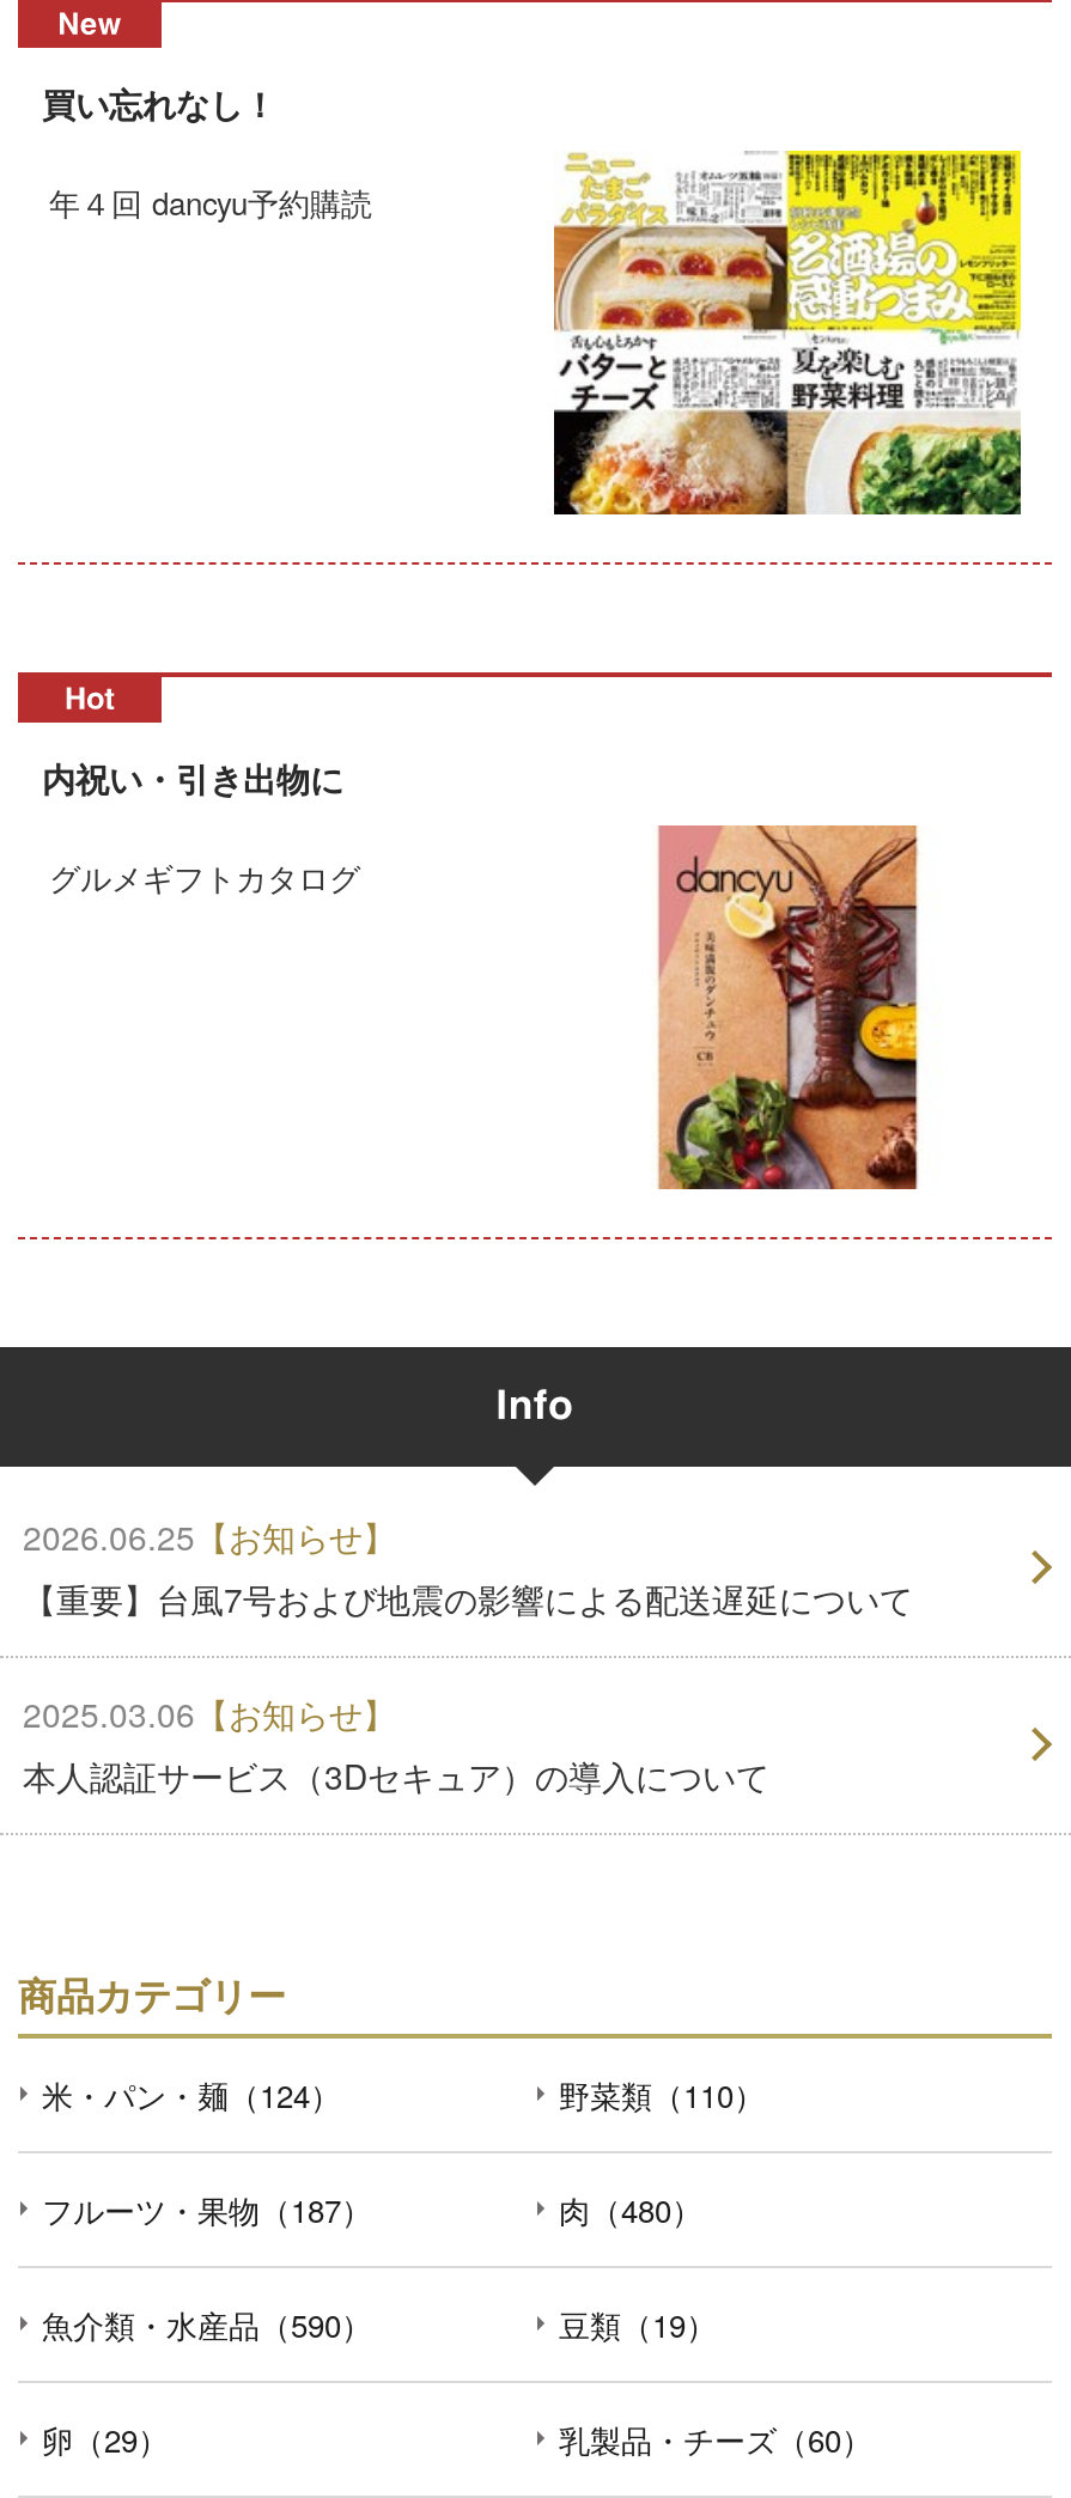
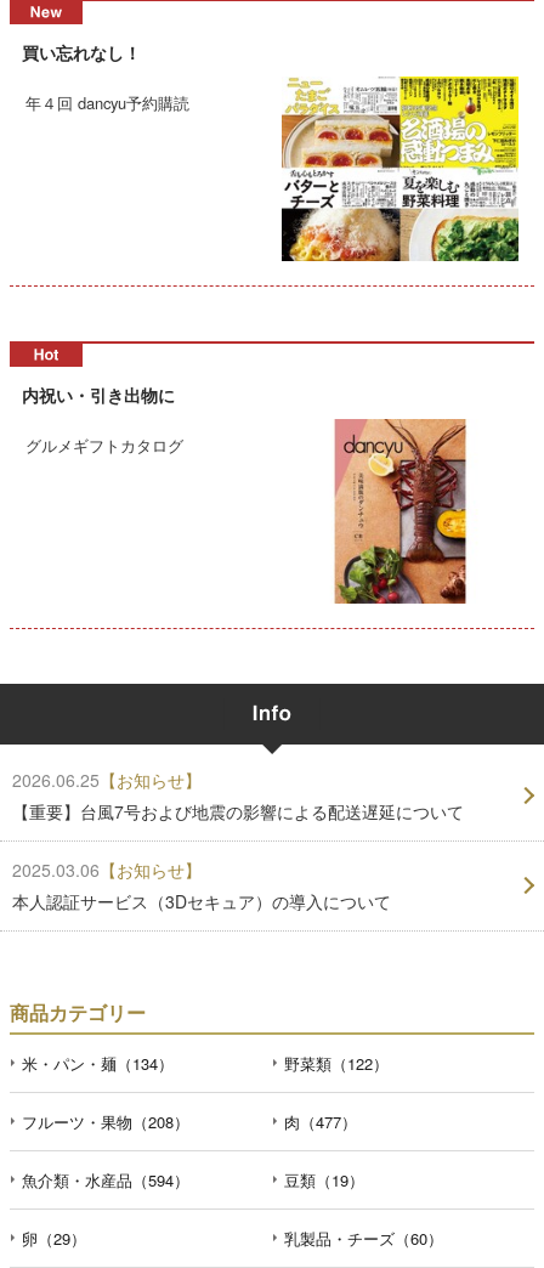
- 米・パン・麺（124）
+ 米・パン・麺（134）

- 野菜類（110）
+ 野菜類（122）

- フルーツ・果物（187）
+ フルーツ・果物（208）

- 肉（480）
+ 肉（477）

- 魚介類・水産品（590）
+ 魚介類・水産品（594）
